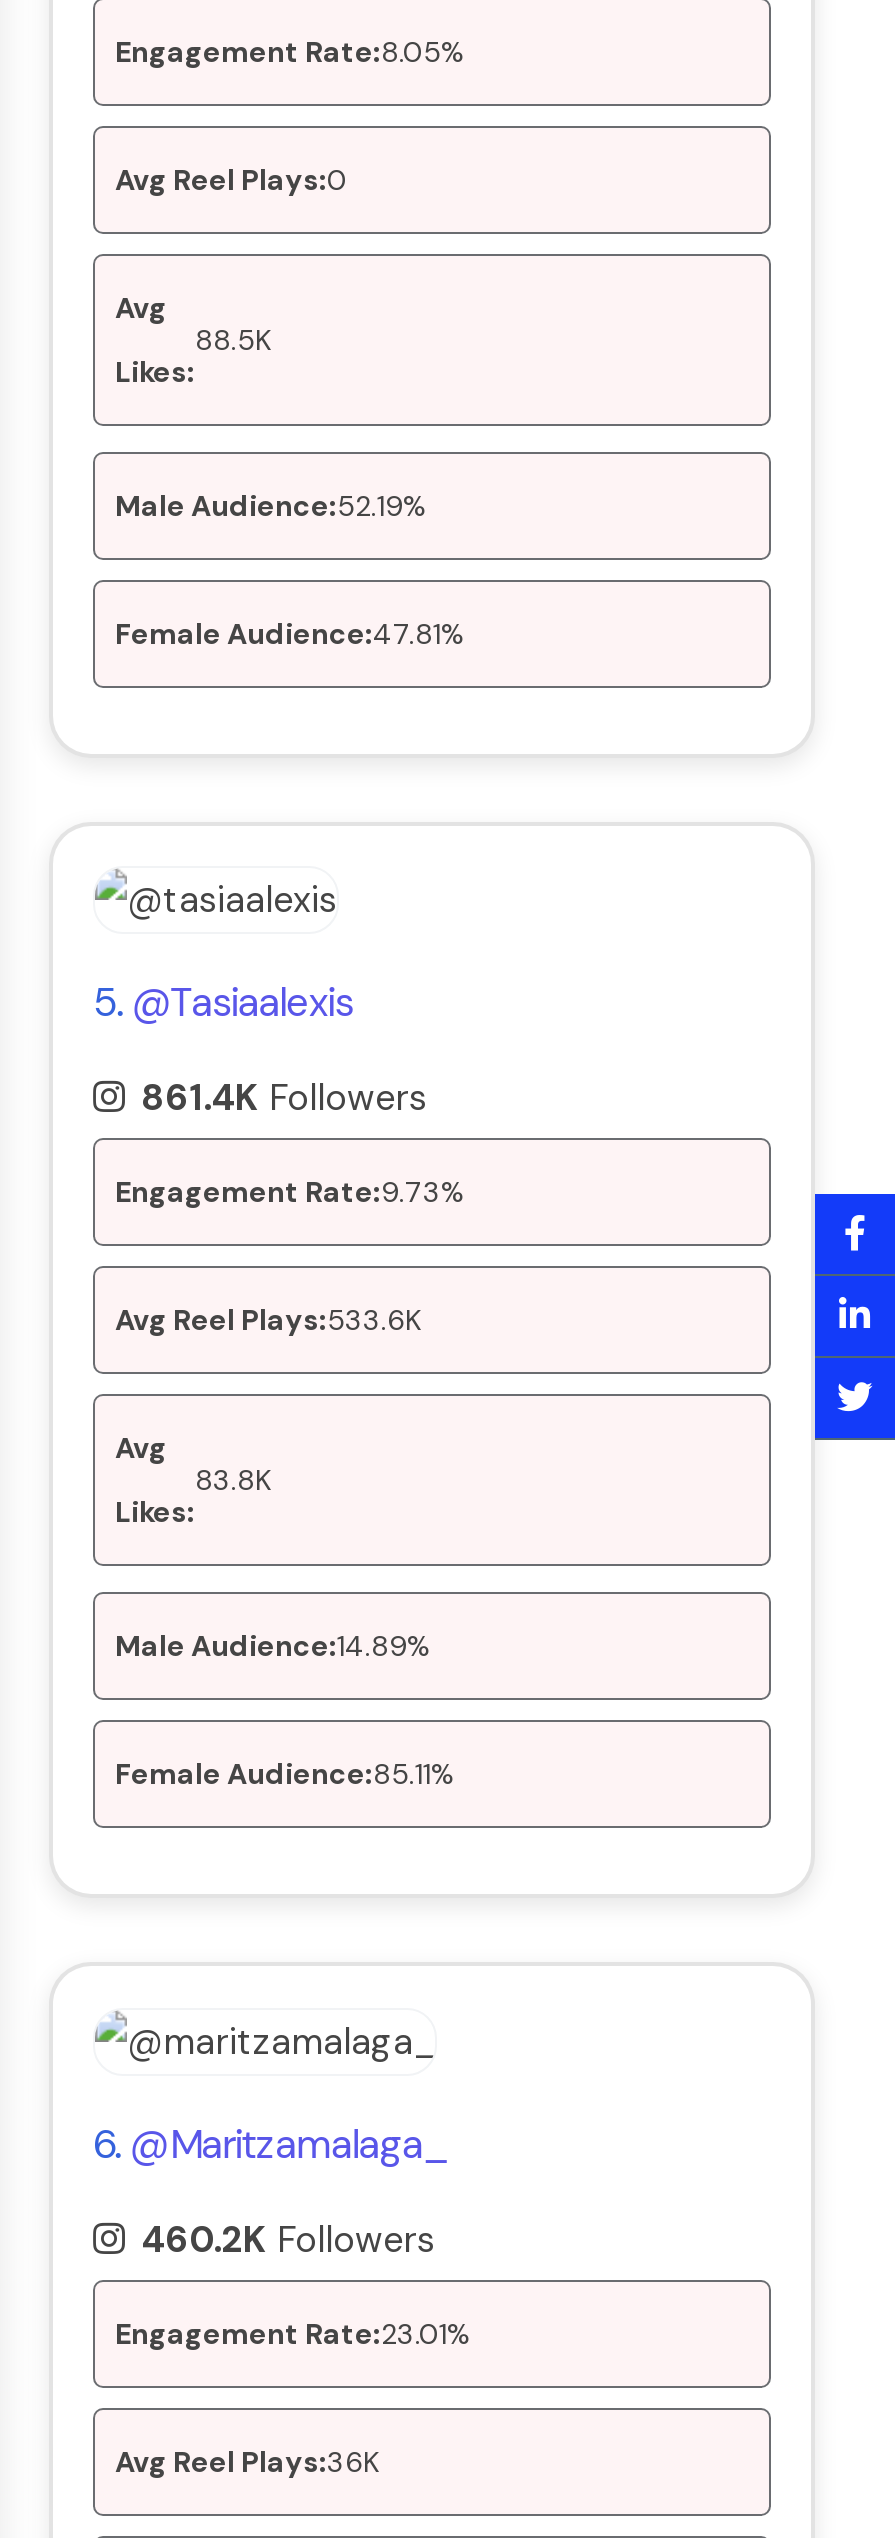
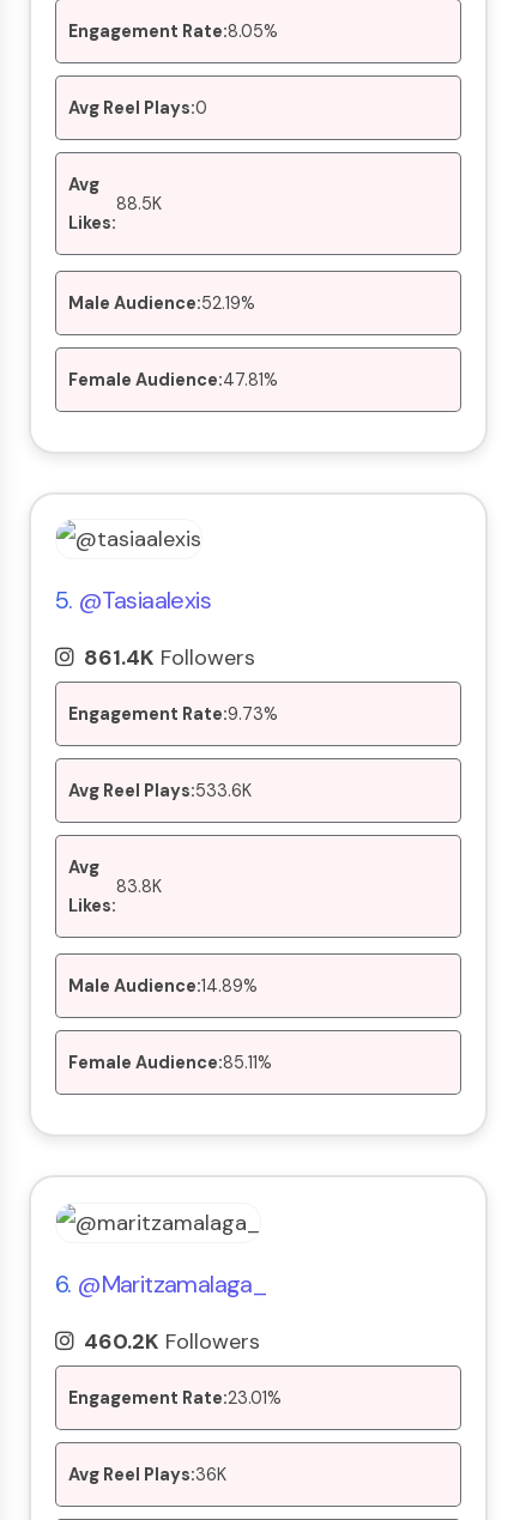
- [image]
